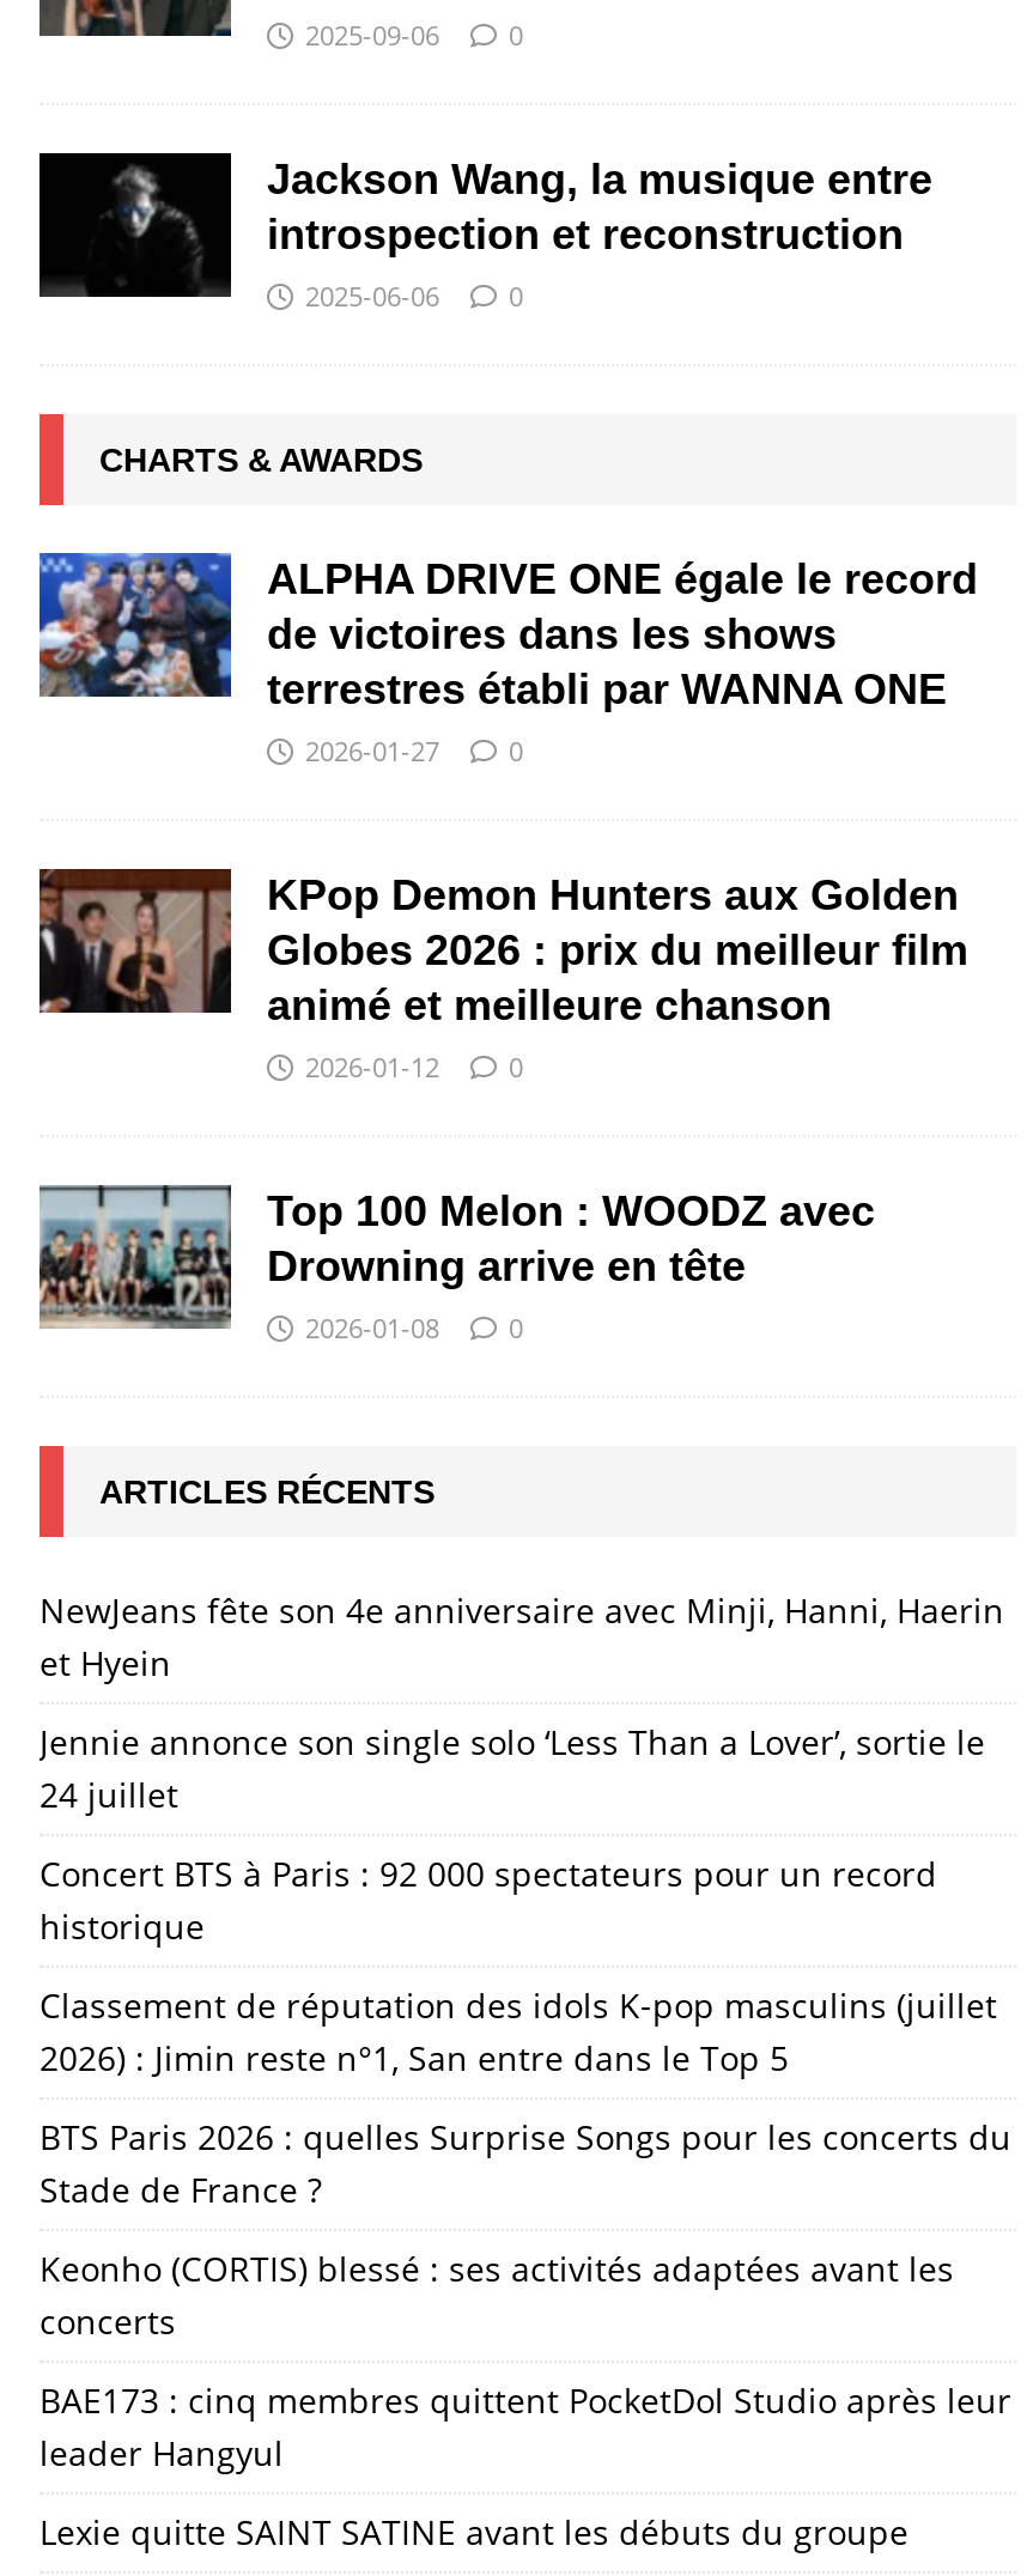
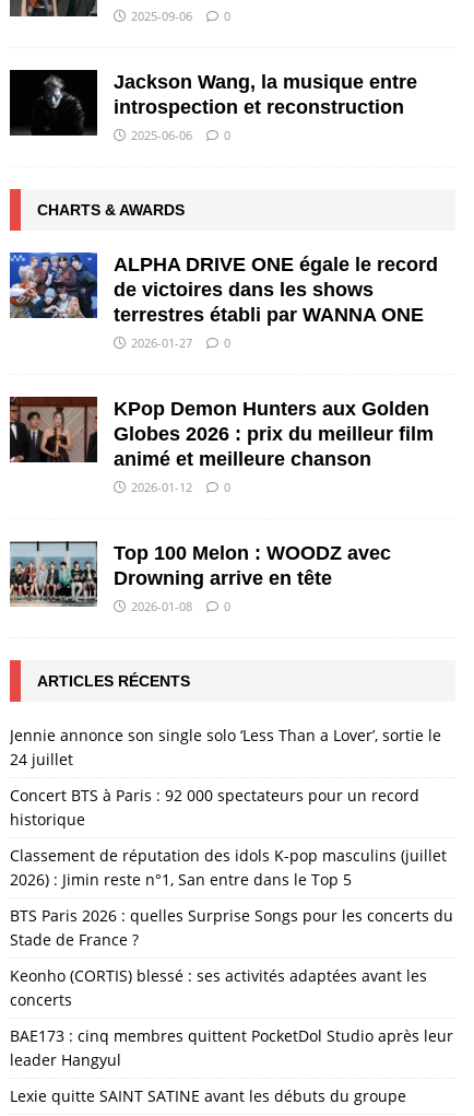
- NewJeans fête son 4e anniversaire avec Minji, Hanni, Haerin
- et Hyein
